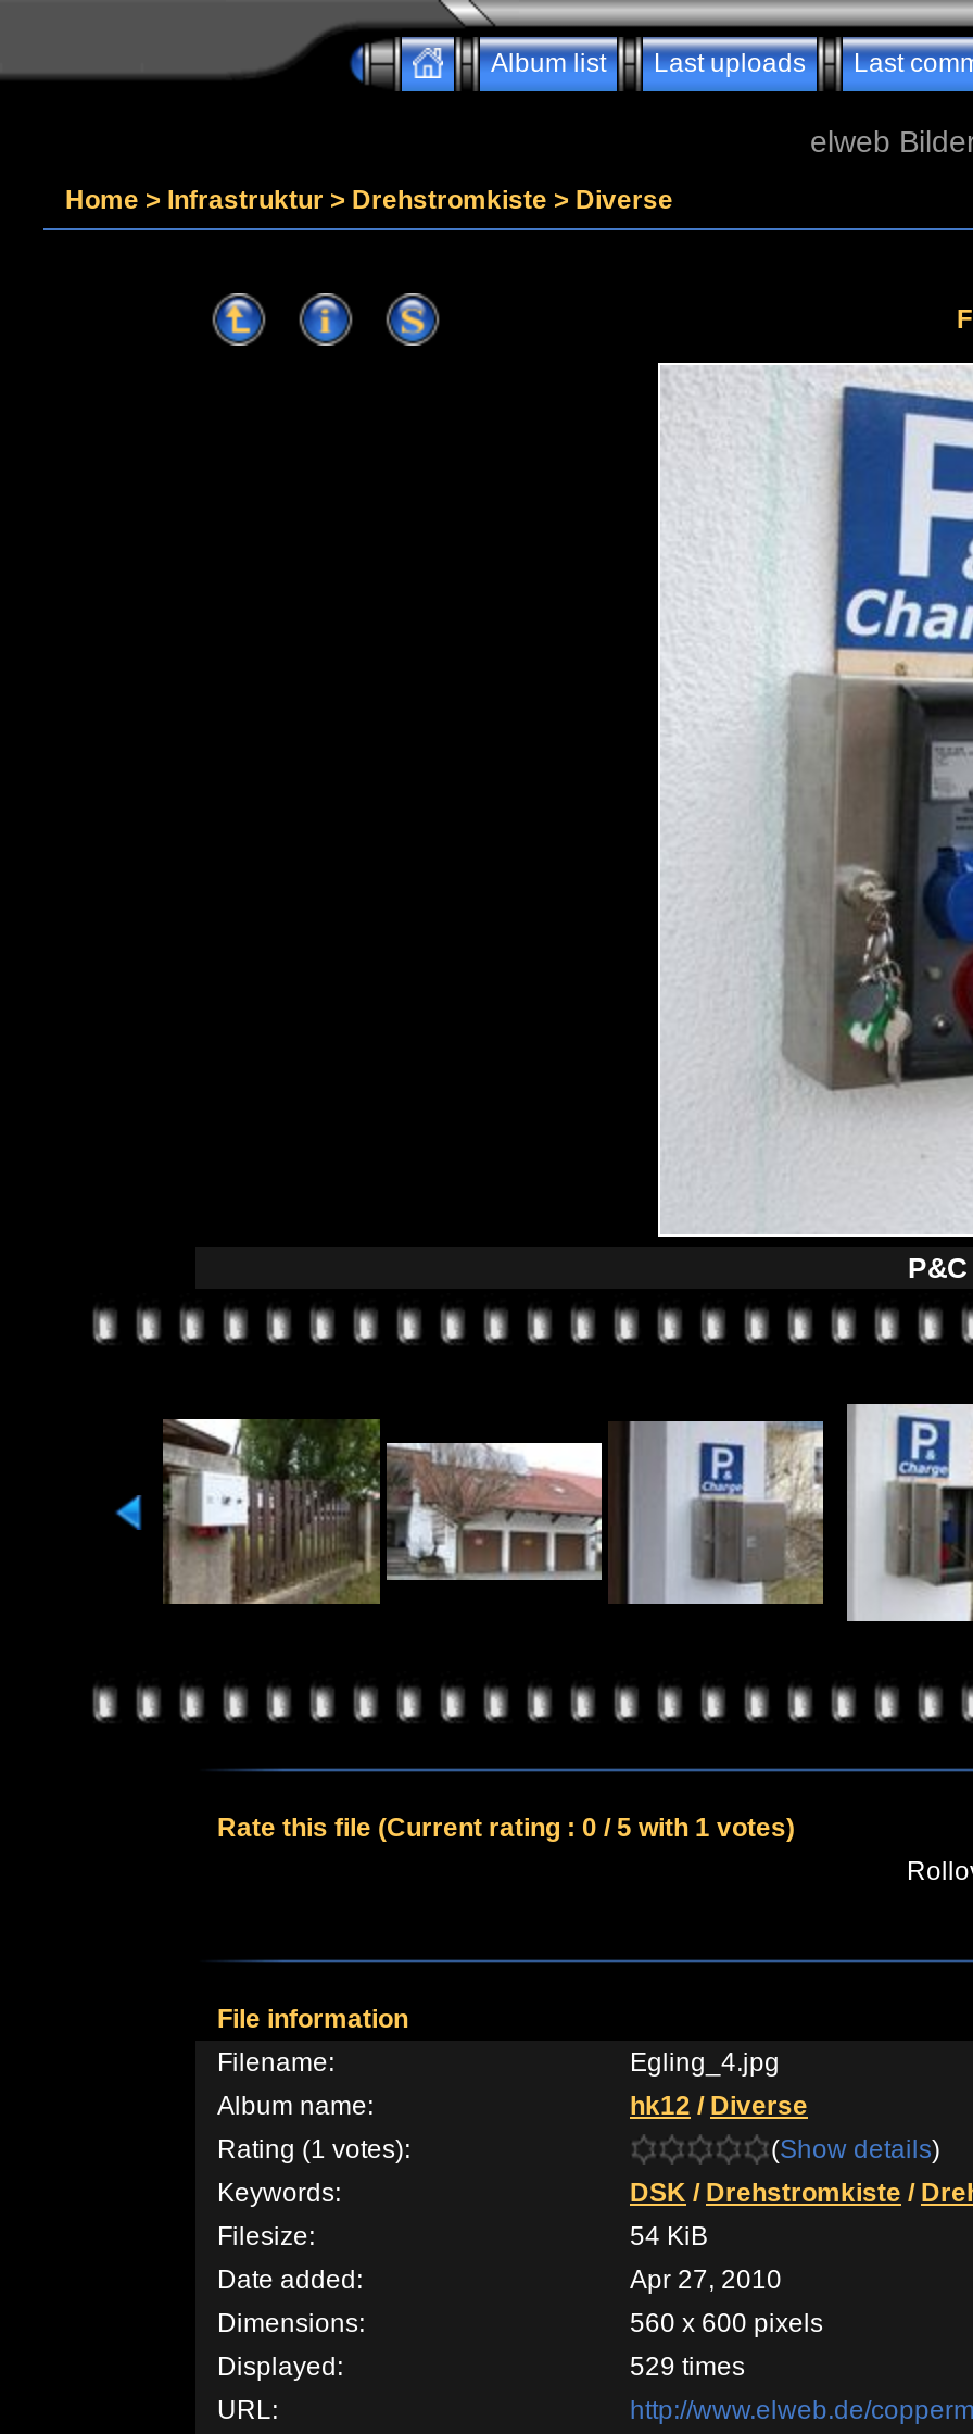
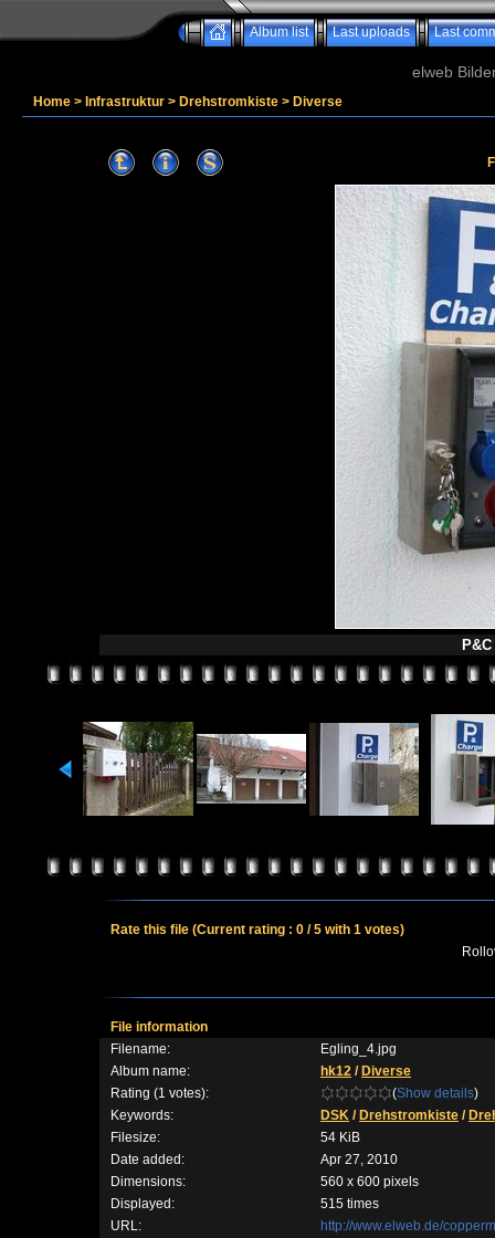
- 529 times
+ 515 times
